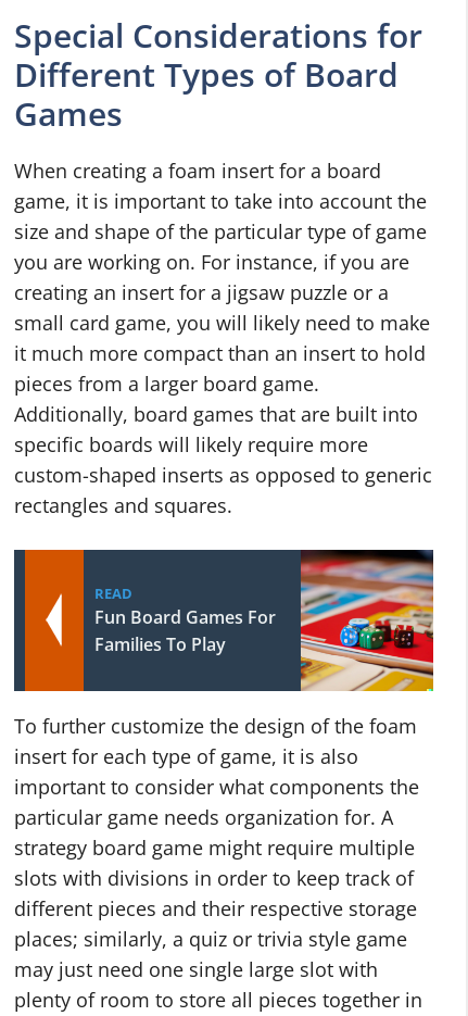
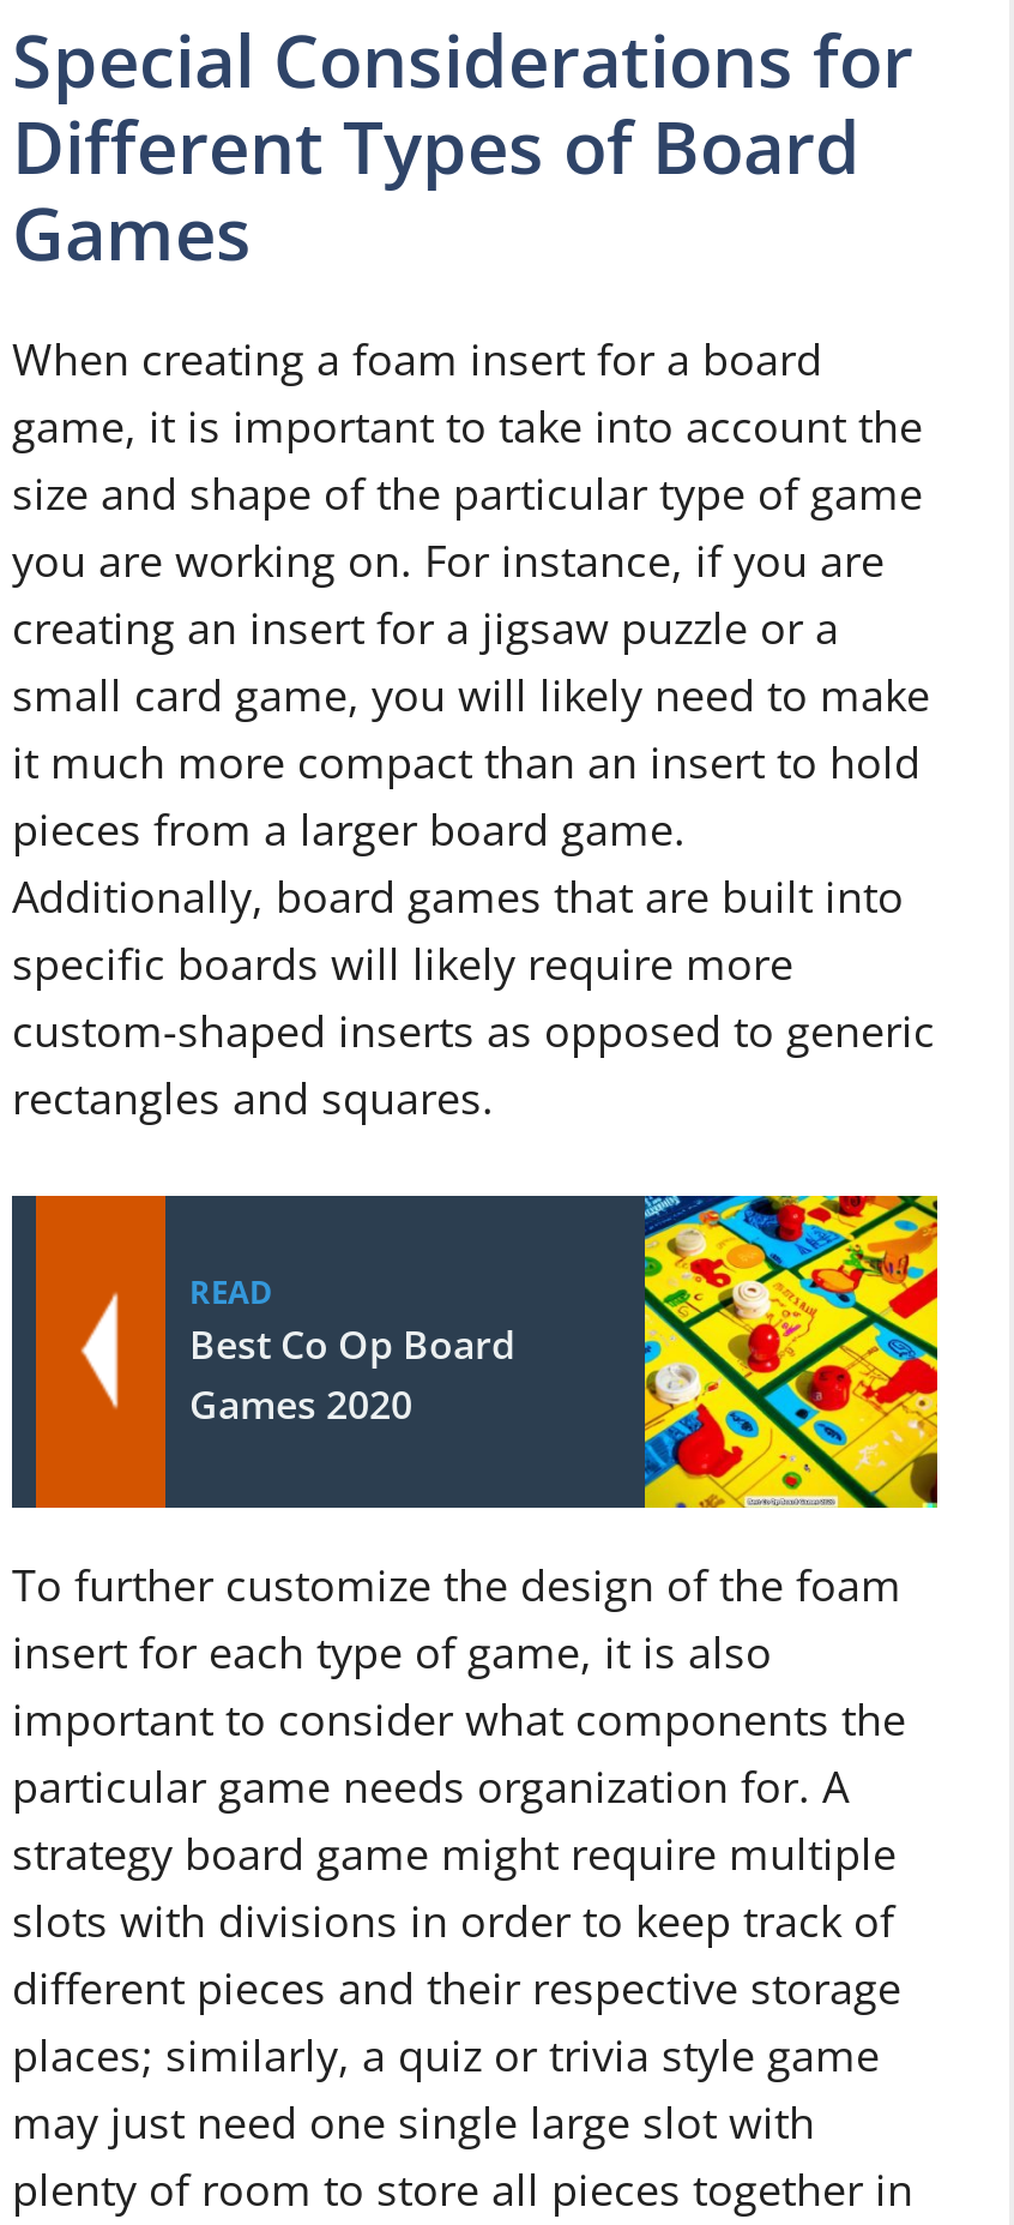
- [image]
+ [image]

- Fun Board Games For
- Families To Play
+ Best Co Op Board
+ Games 2020
